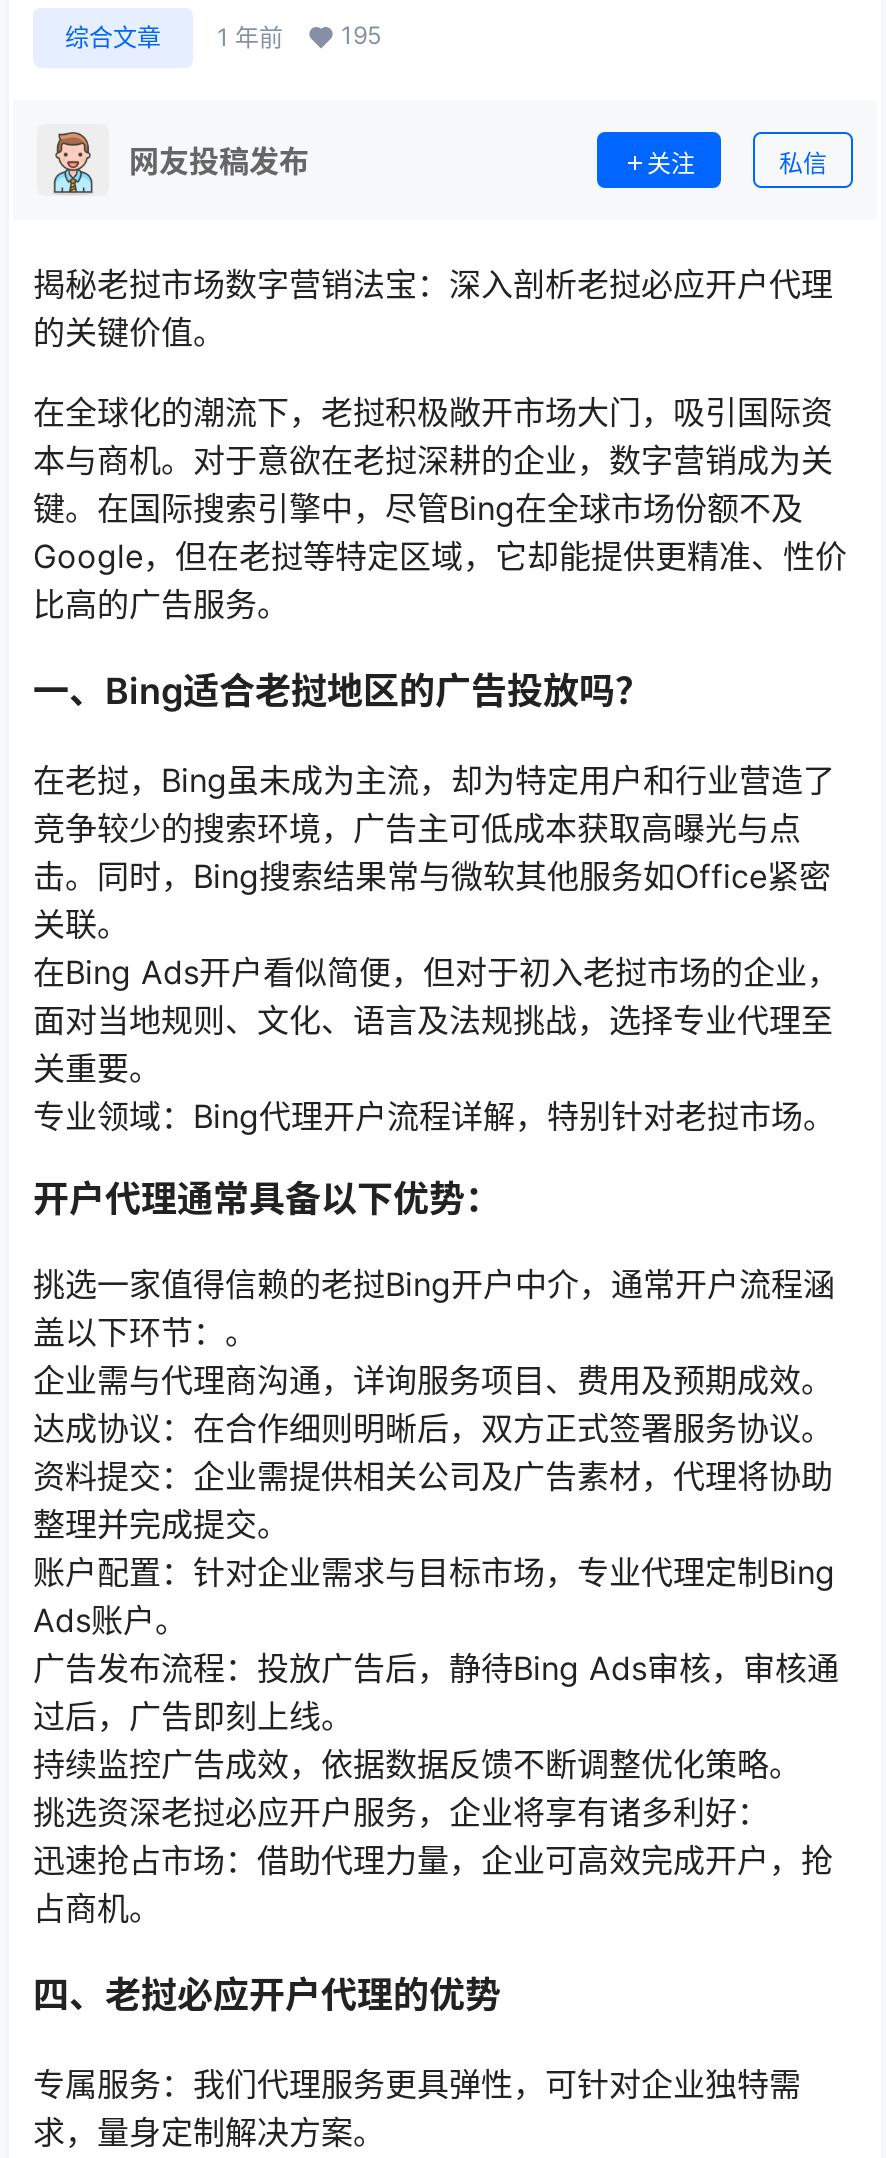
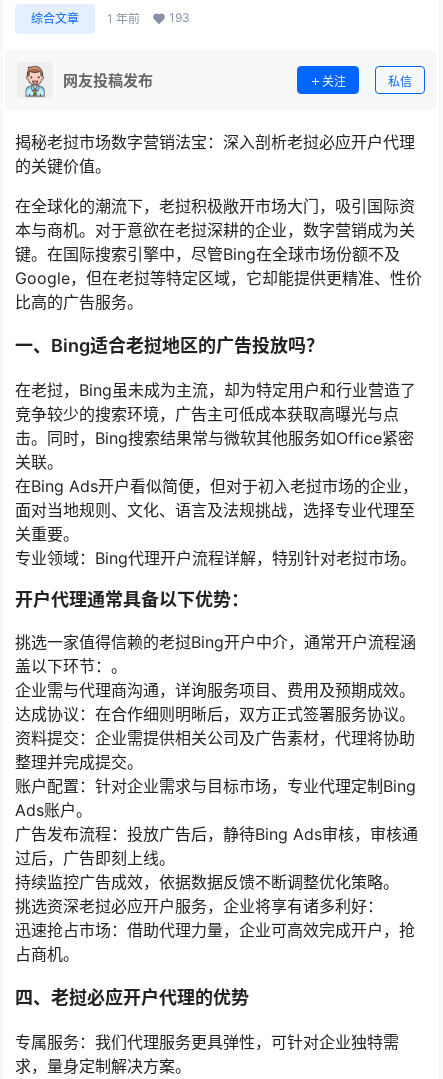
- 综合文章 1 年前 195
+ 综合文章 1 年前 193
